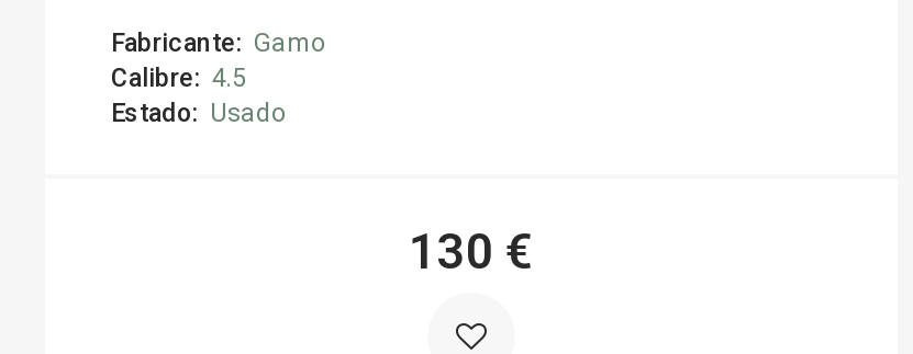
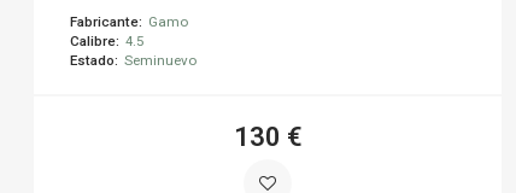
- Estado: Usado
+ Estado: Seminuevo
